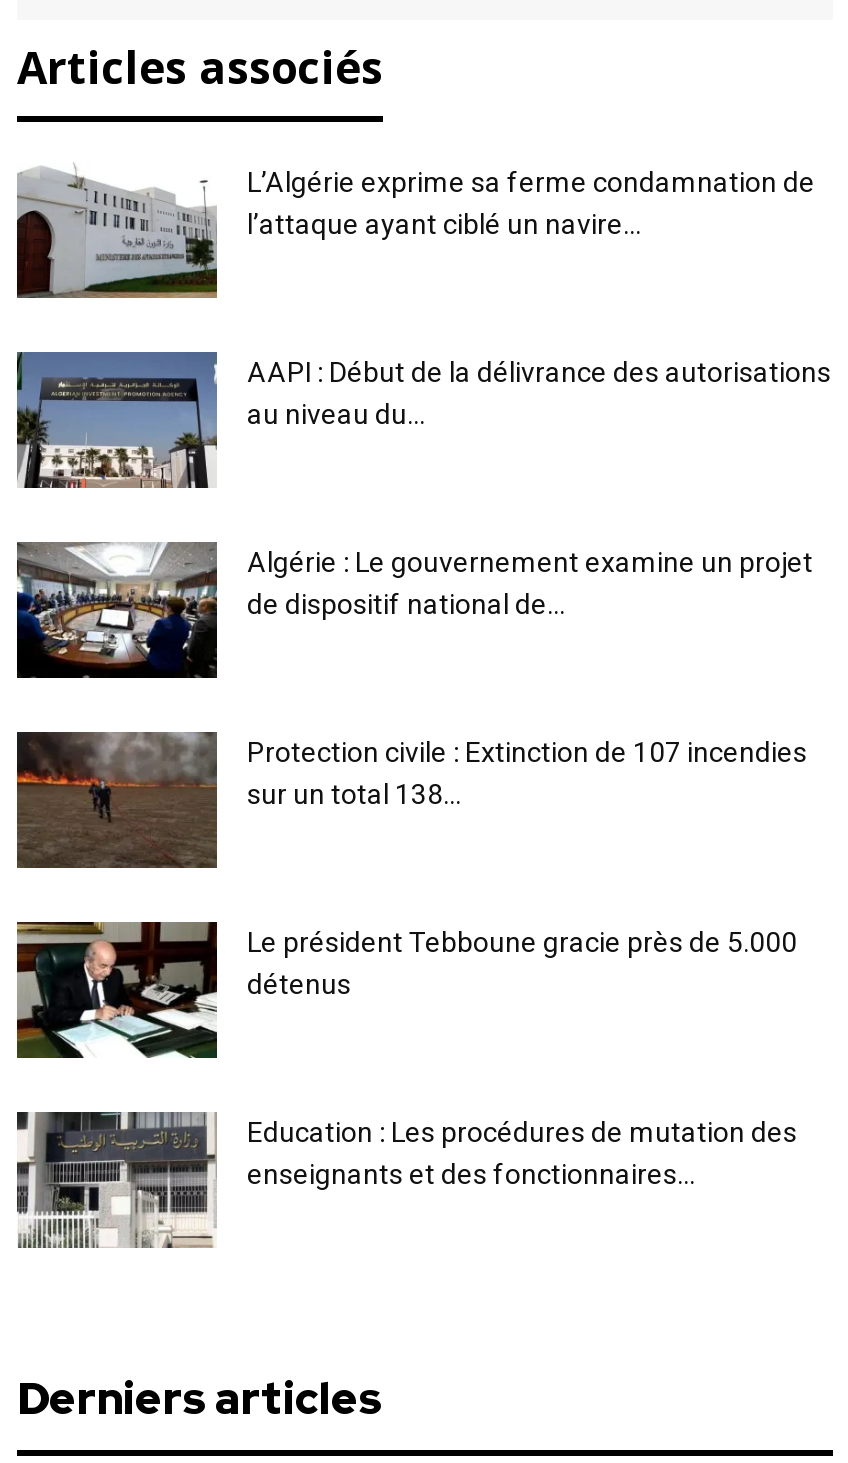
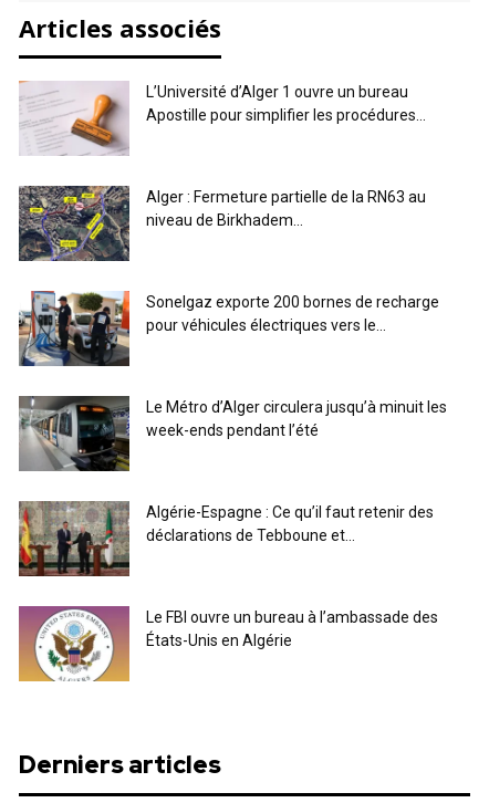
- [image]
- L’Algérie exprime sa ferme condamnation de
- l’attaque ayant ciblé un navire...
+ [image]
+ L’Université d’Alger 1 ouvre un bureau
+ Apostille pour simplifier les procédures...

- [image]
- AAPI : Début de la délivrance des autorisations
- au niveau du...
+ [image]
+ Alger : Fermeture partielle de la RN63 au
+ niveau de Birkhadem...

- [image]
- Algérie : Le gouvernement examine un projet
- de dispositif national de...
+ [image]
+ Sonelgaz exporte 200 bornes de recharge
+ pour véhicules électriques vers le...

- [image]
- Protection civile : Extinction de 107 incendies
- sur un total 138...
+ [image]
+ Le Métro d’Alger circulera jusqu’à minuit les
+ week-ends pendant l’été

- [image]
- Le président Tebboune gracie près de 5.000
- détenus
+ [image]
+ Algérie-Espagne : Ce qu’il faut retenir des
+ déclarations de Tebboune et...

- [image]
- Education : Les procédures de mutation des
- enseignants et des fonctionnaires...
+ [image]
+ Le FBI ouvre un bureau à l’ambassade des
+ États-Unis en Algérie
